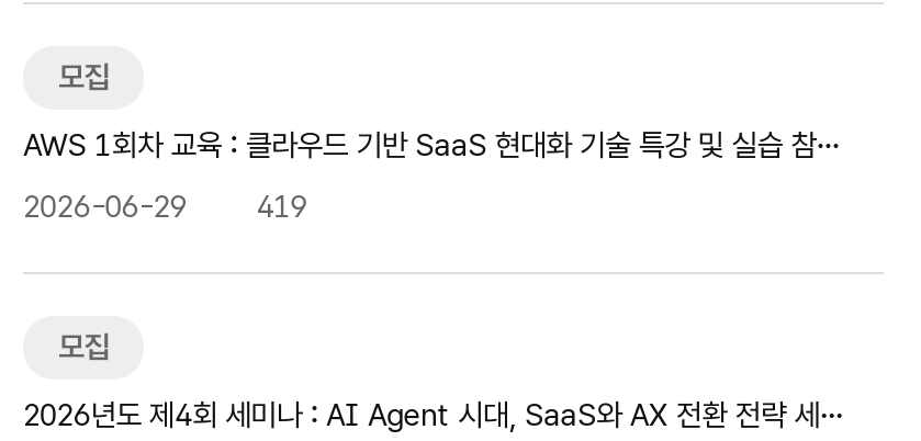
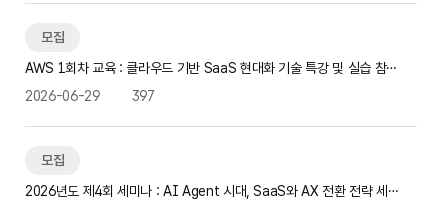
- 419
+ 397
